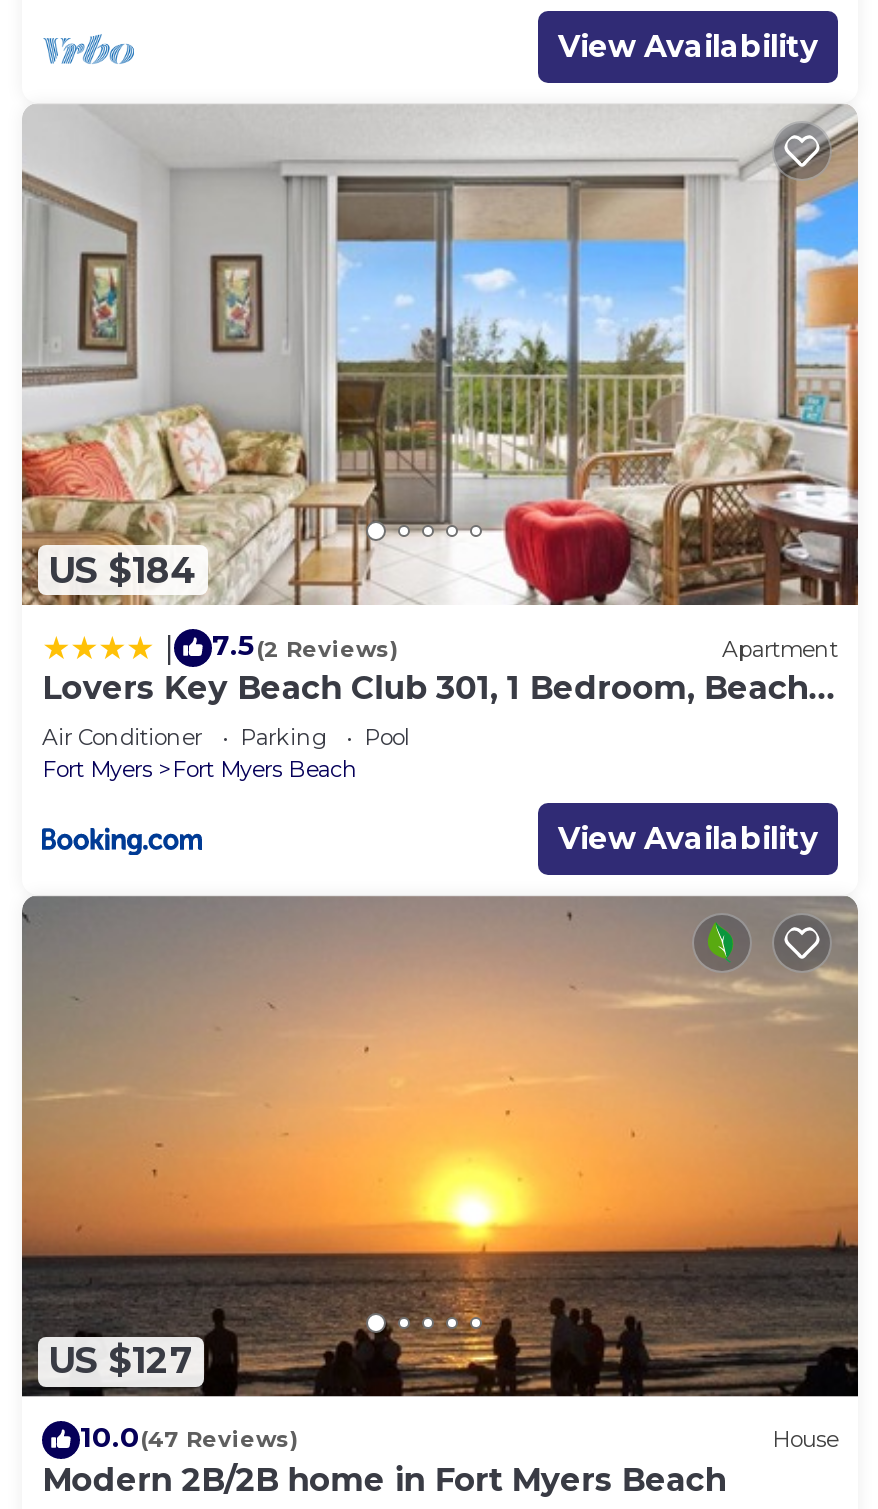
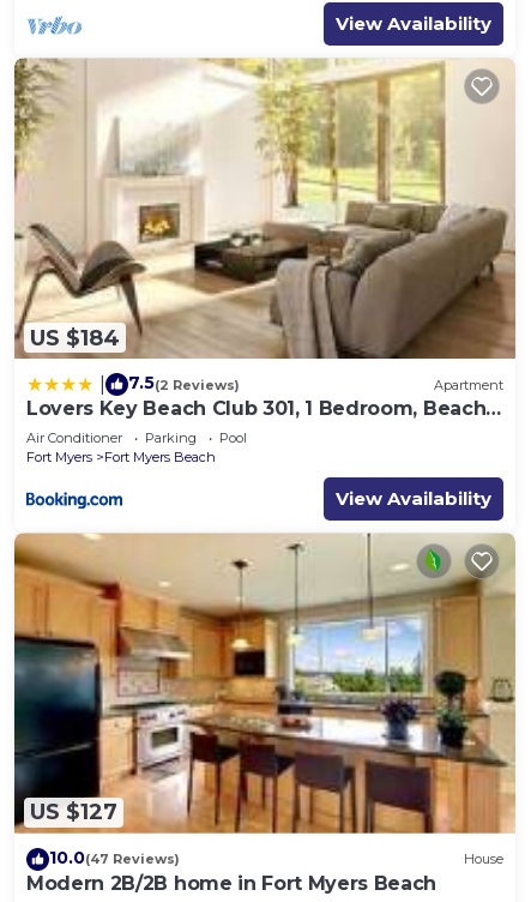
- [image]
+ [image]

- [image]
+ [image]
